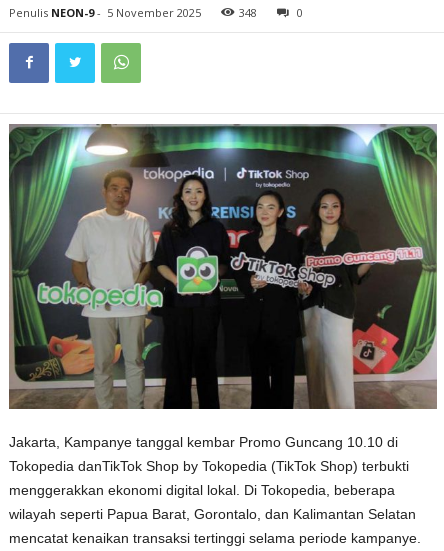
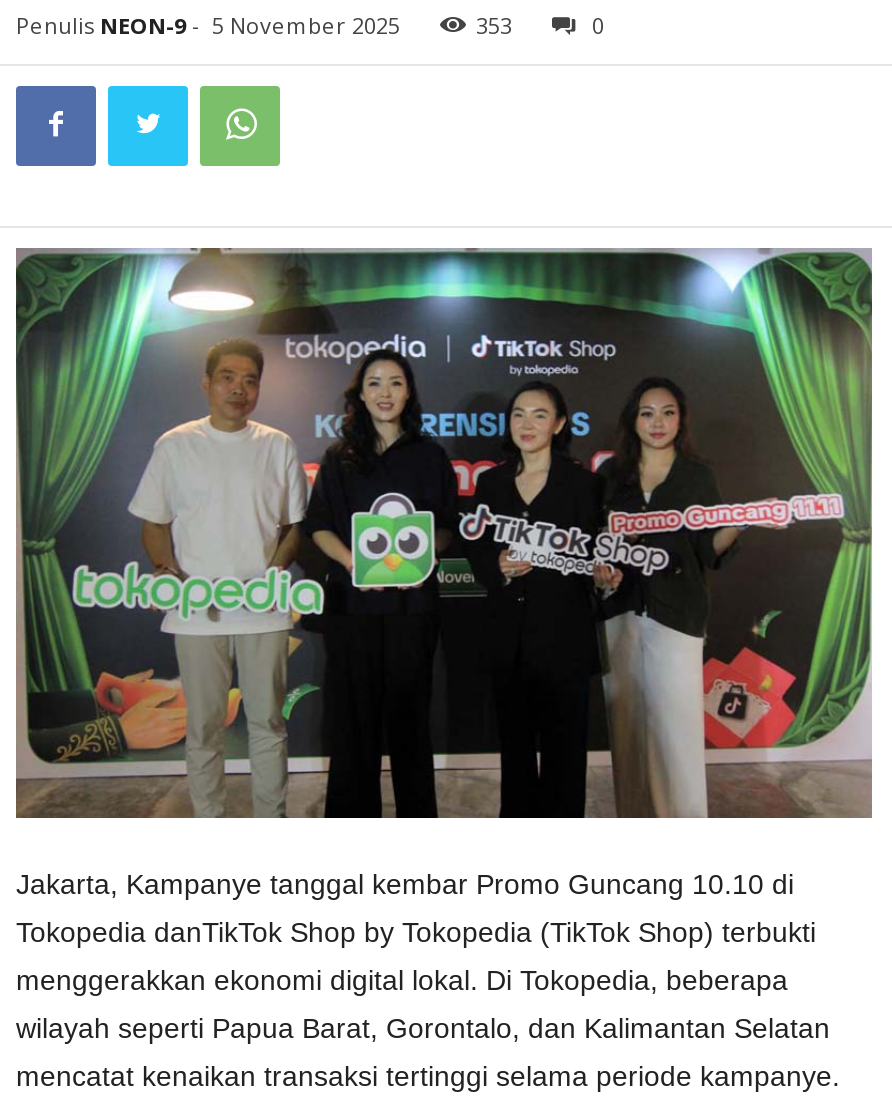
- 348
+ 353
